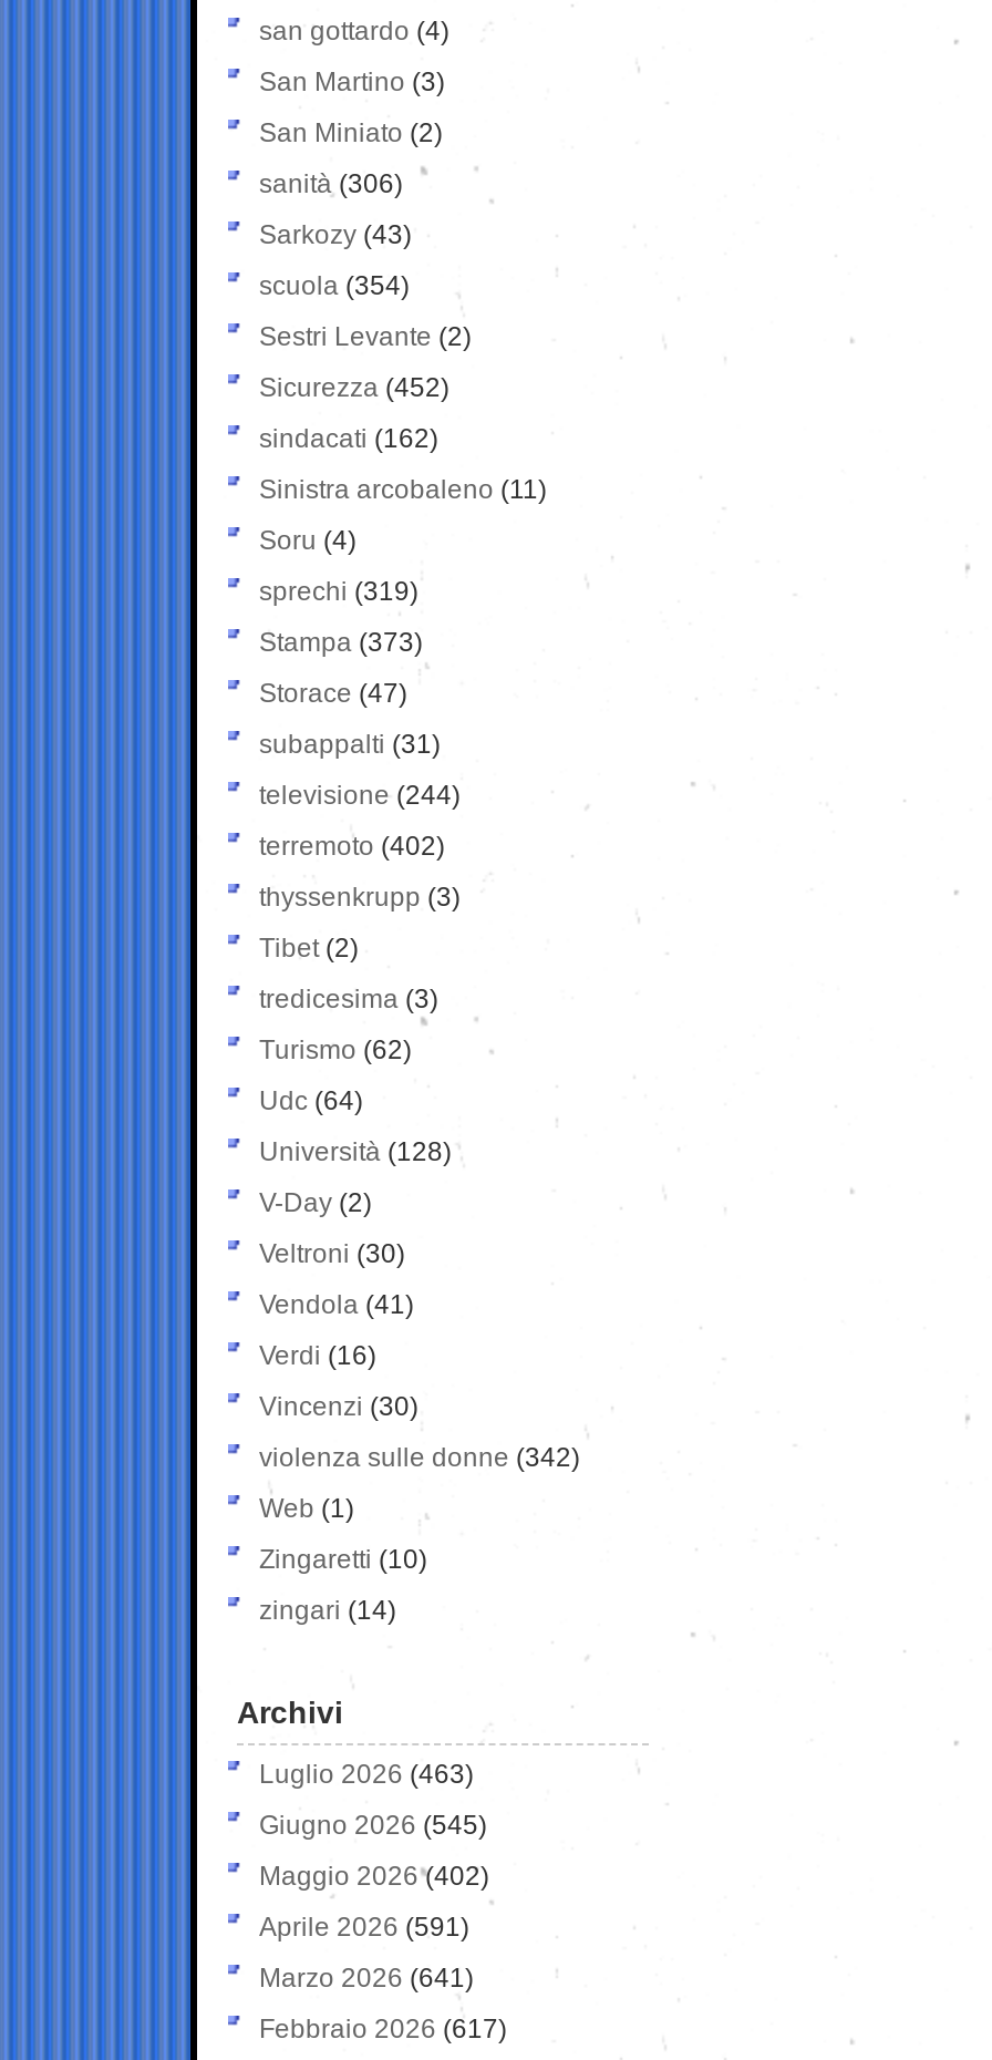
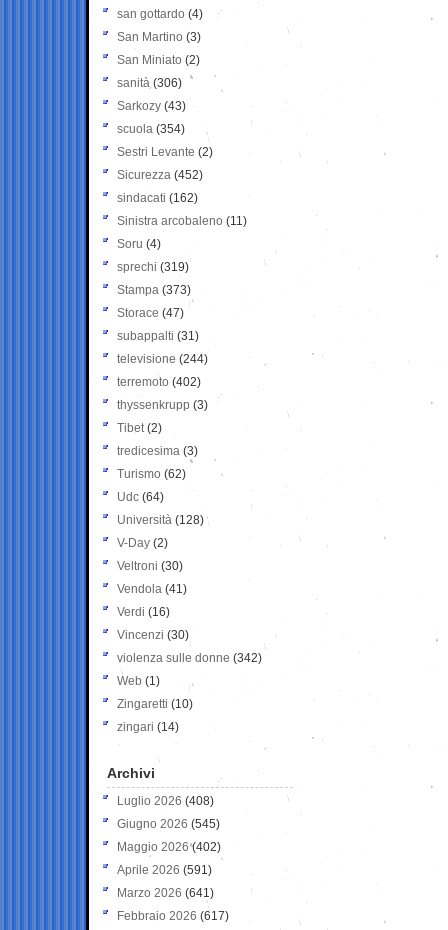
- Luglio 2026 (463)
+ Luglio 2026 (408)
